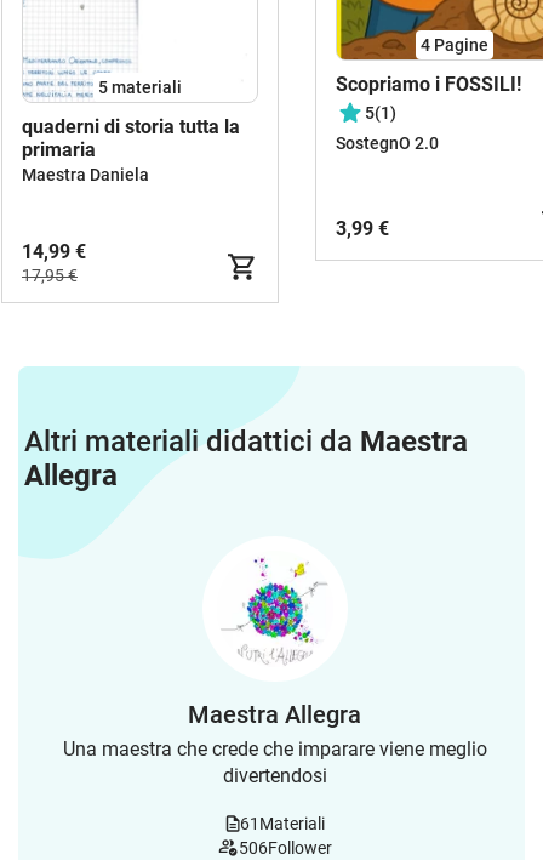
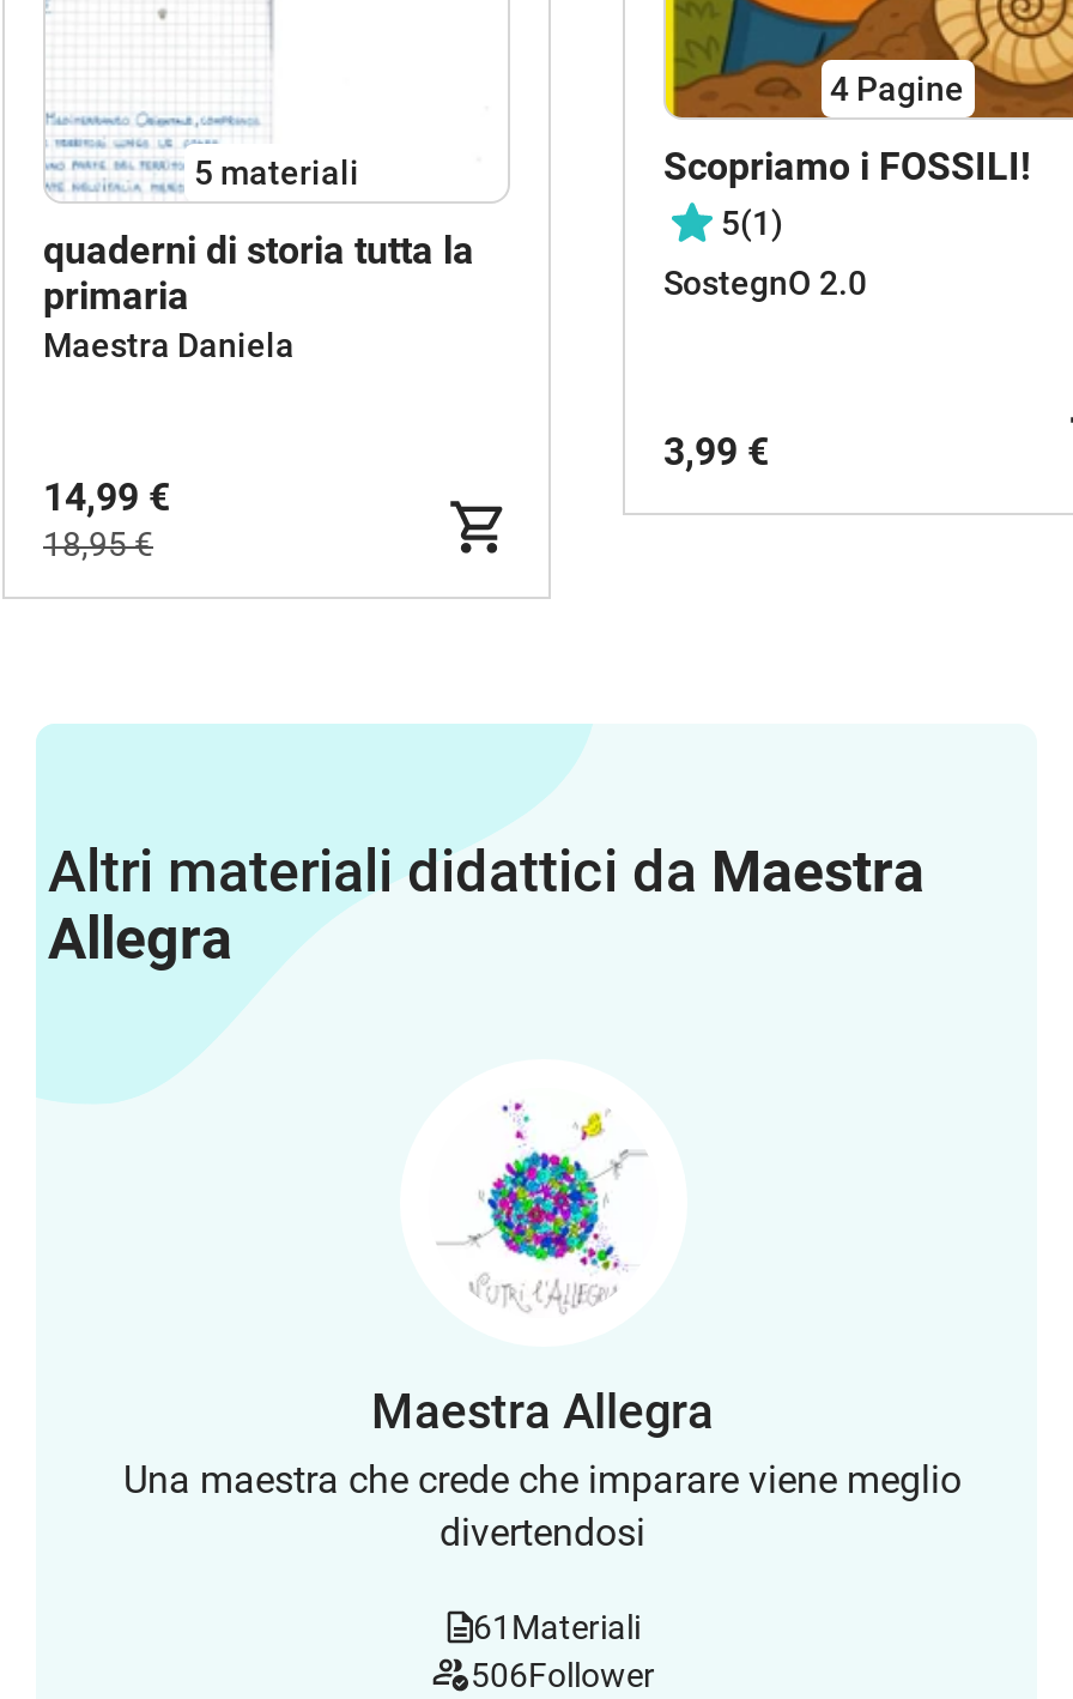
- 17,95 €
+ 18,95 €
